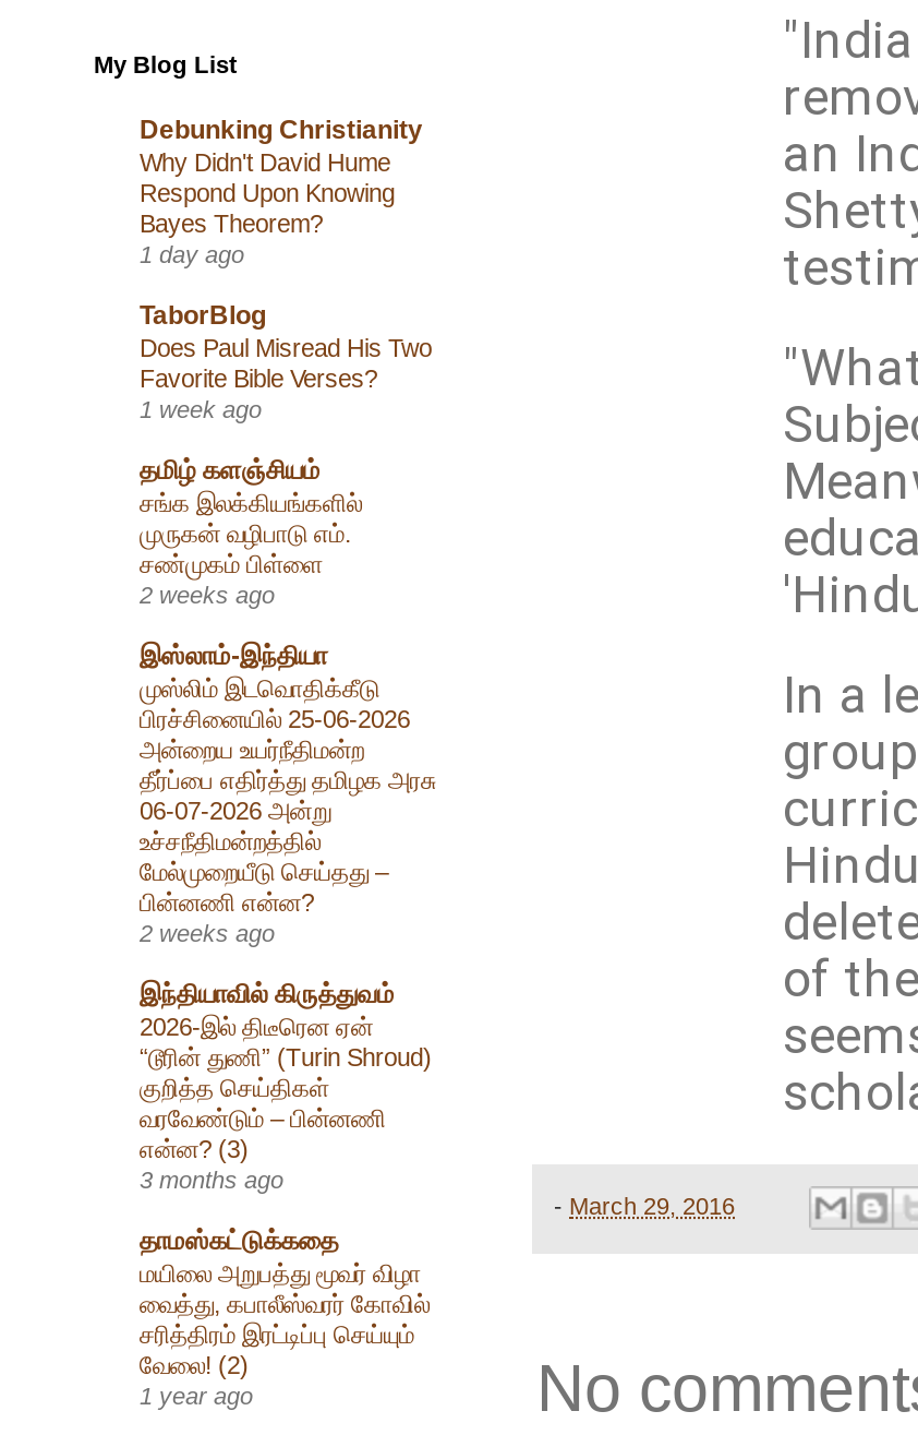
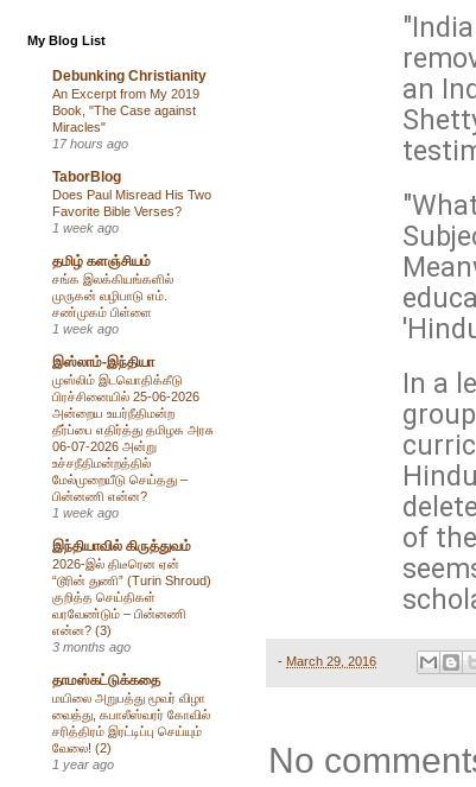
- Why Didn't David Hume
- Respond Upon Knowing
- Bayes Theorem?
- 1 day ago
+ An Excerpt from My 2019
+ Book, "The Case against
+ Miracles"
+ 17 hours ago

- 2 weeks ago
+ 1 week ago

- 2 weeks ago
+ 1 week ago
